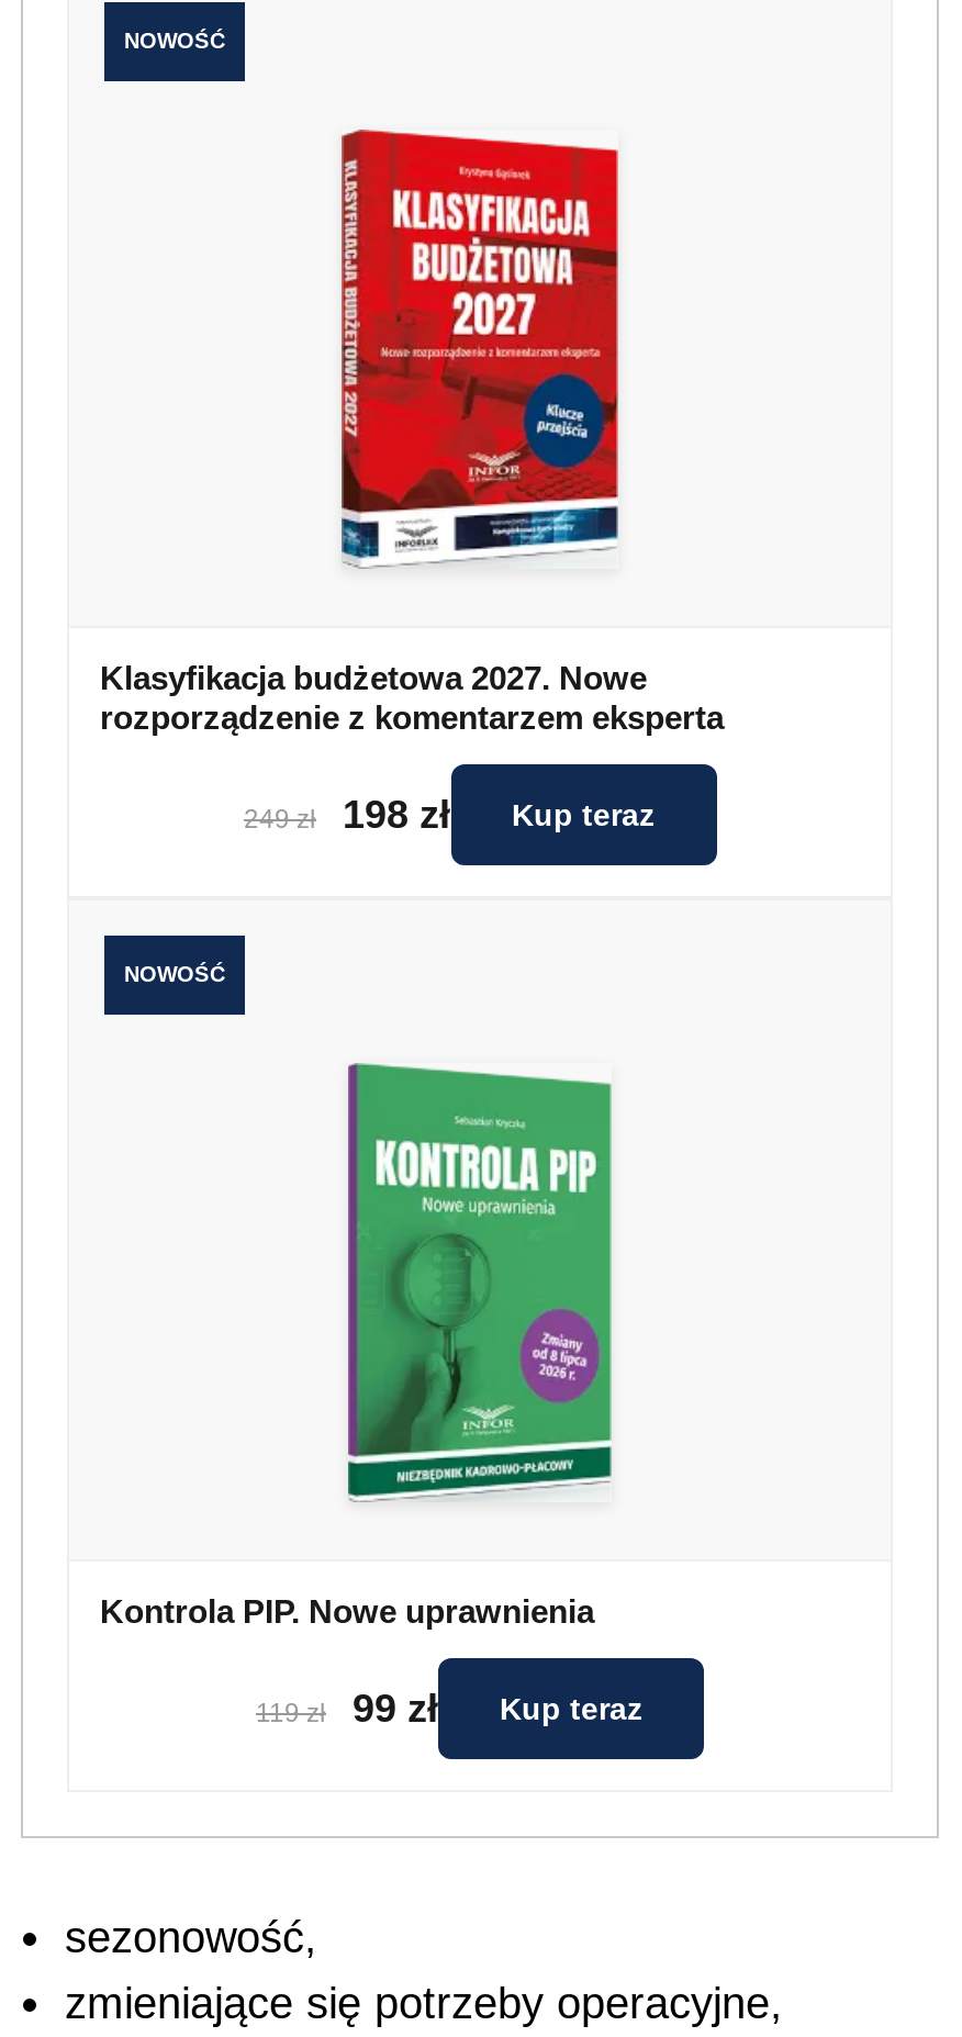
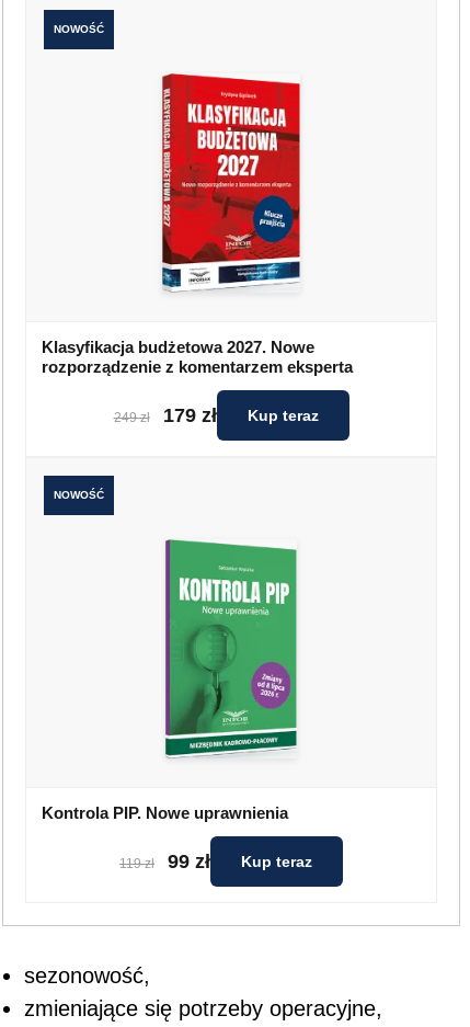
- 198 zł
+ 179 zł
